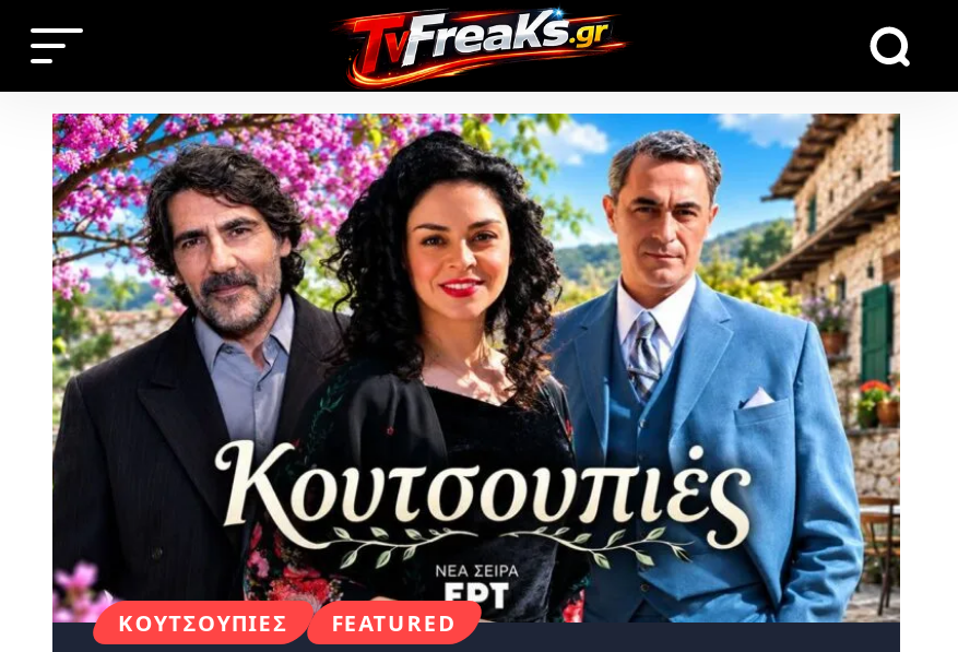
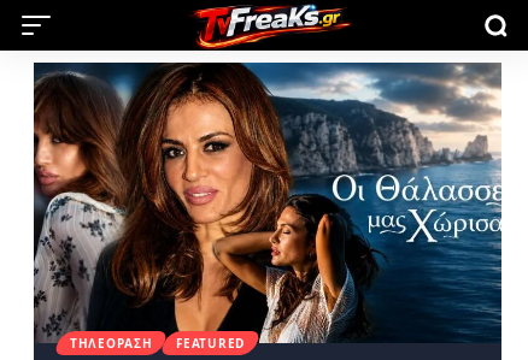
- [image]
- ΚΟΥΤΣΟΥΠΙΈΣ
+ [image]
+ ΤΗΛΕΌΡΑΣΗ
